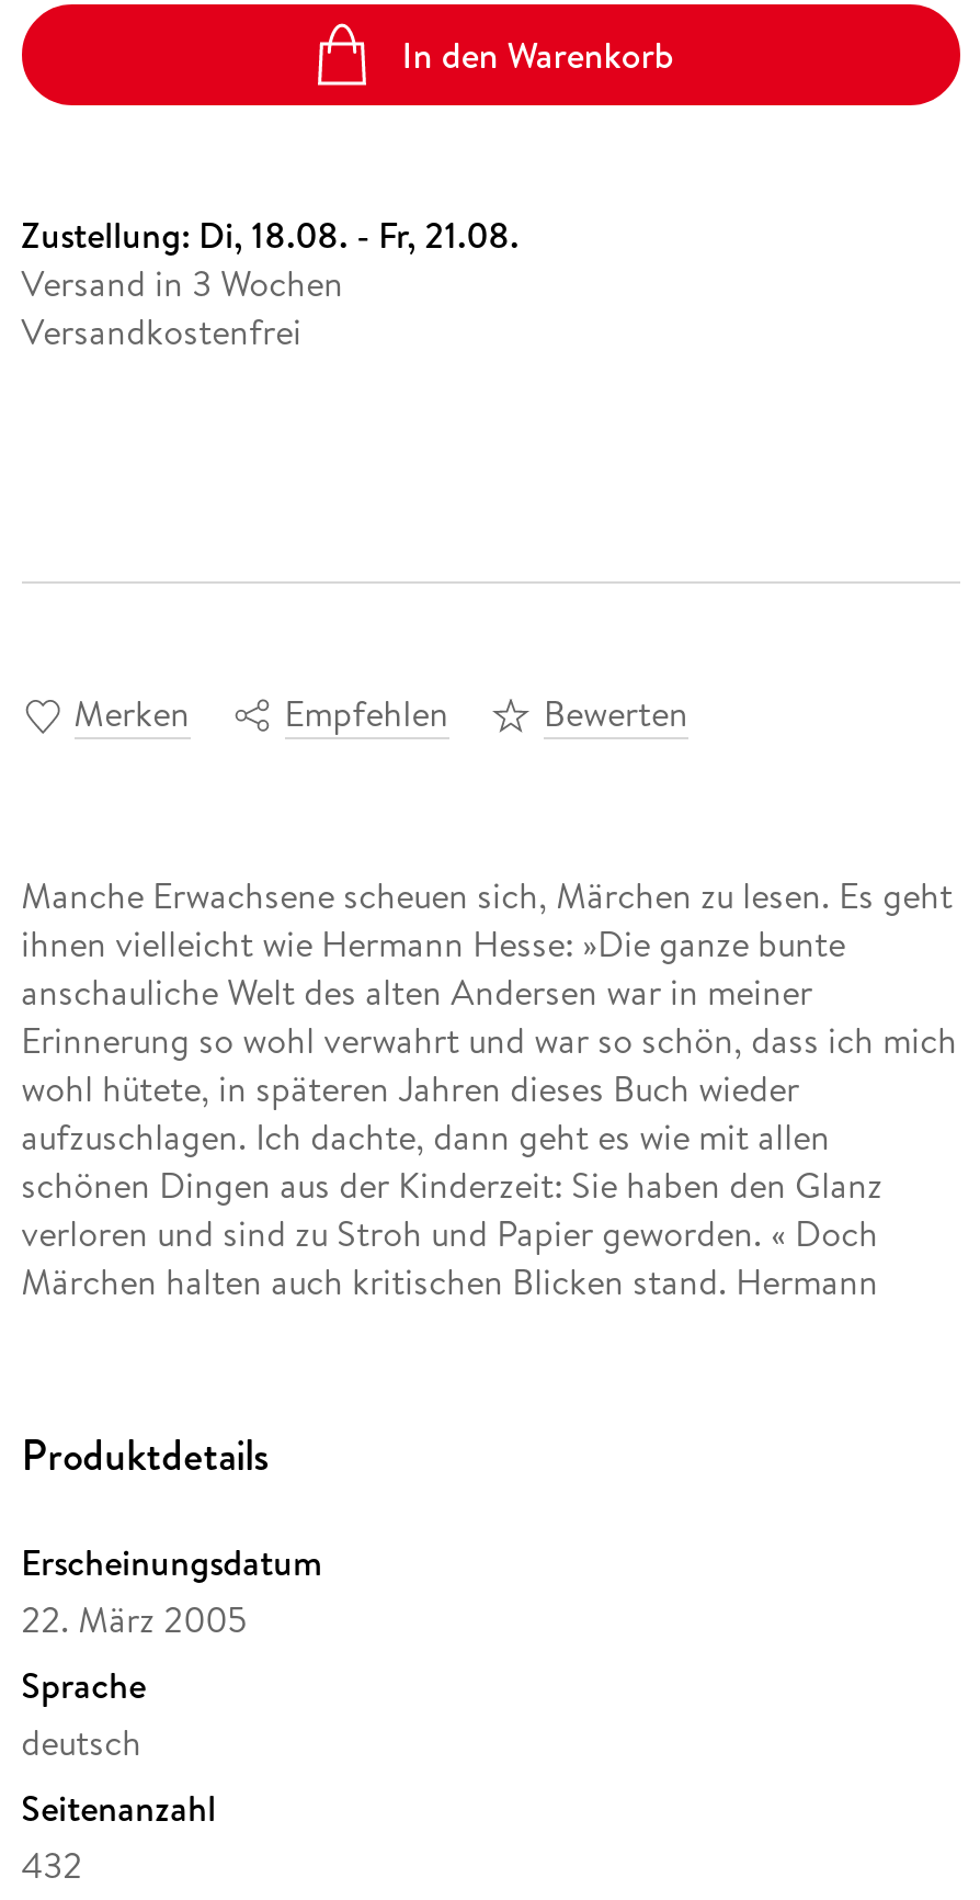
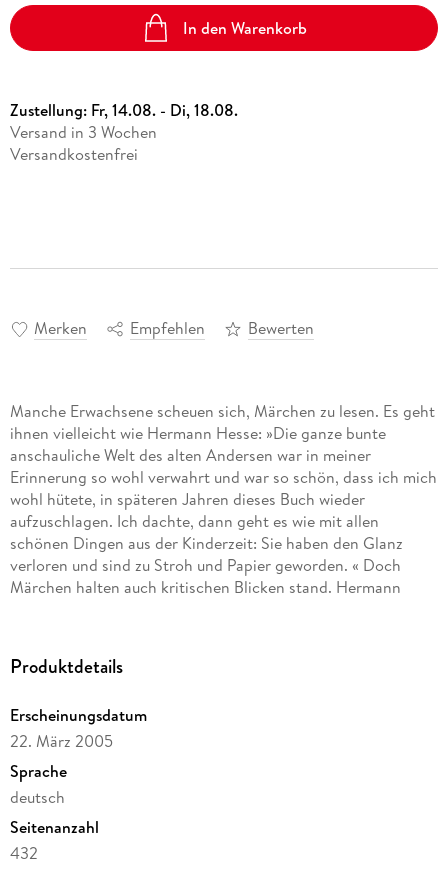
- Zustellung: Di, 18.08. - Fr, 21.08.
+ Zustellung: Fr, 14.08. - Di, 18.08.
